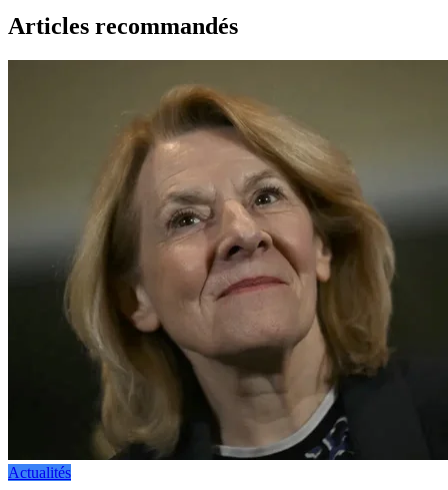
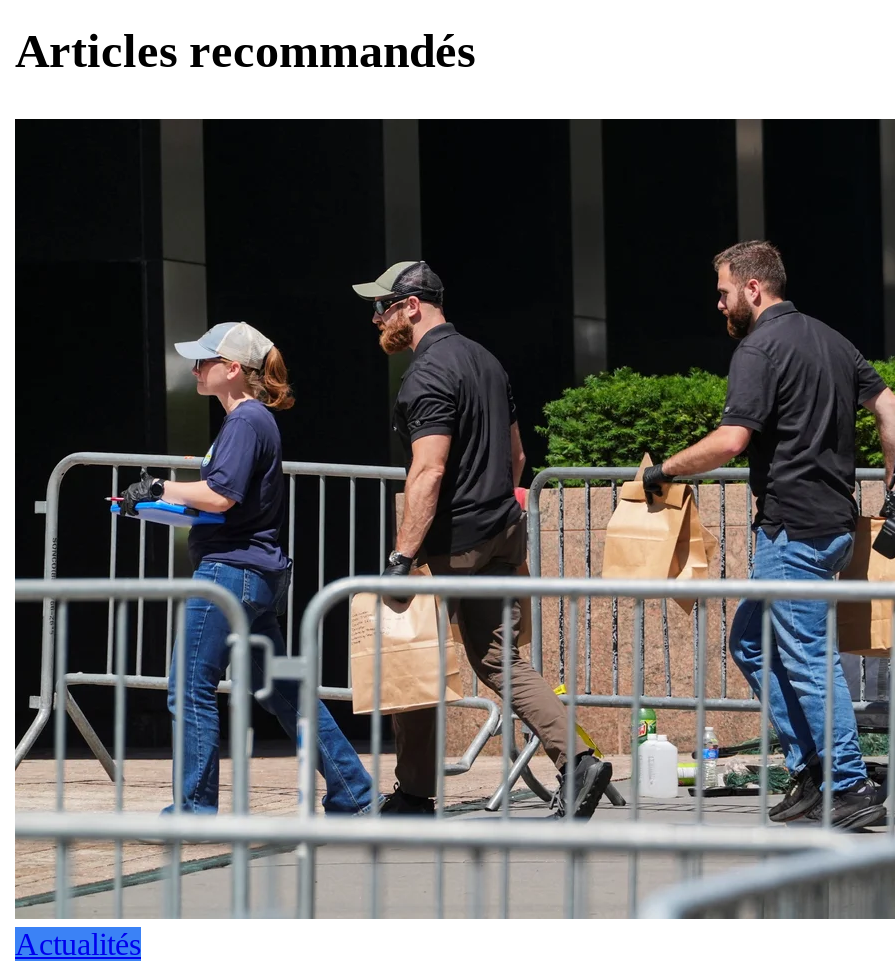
- [image]
+ [image]
